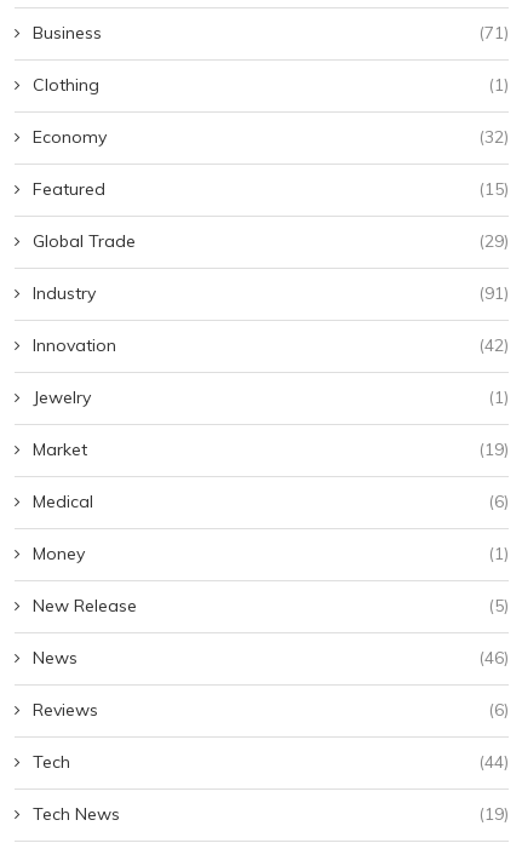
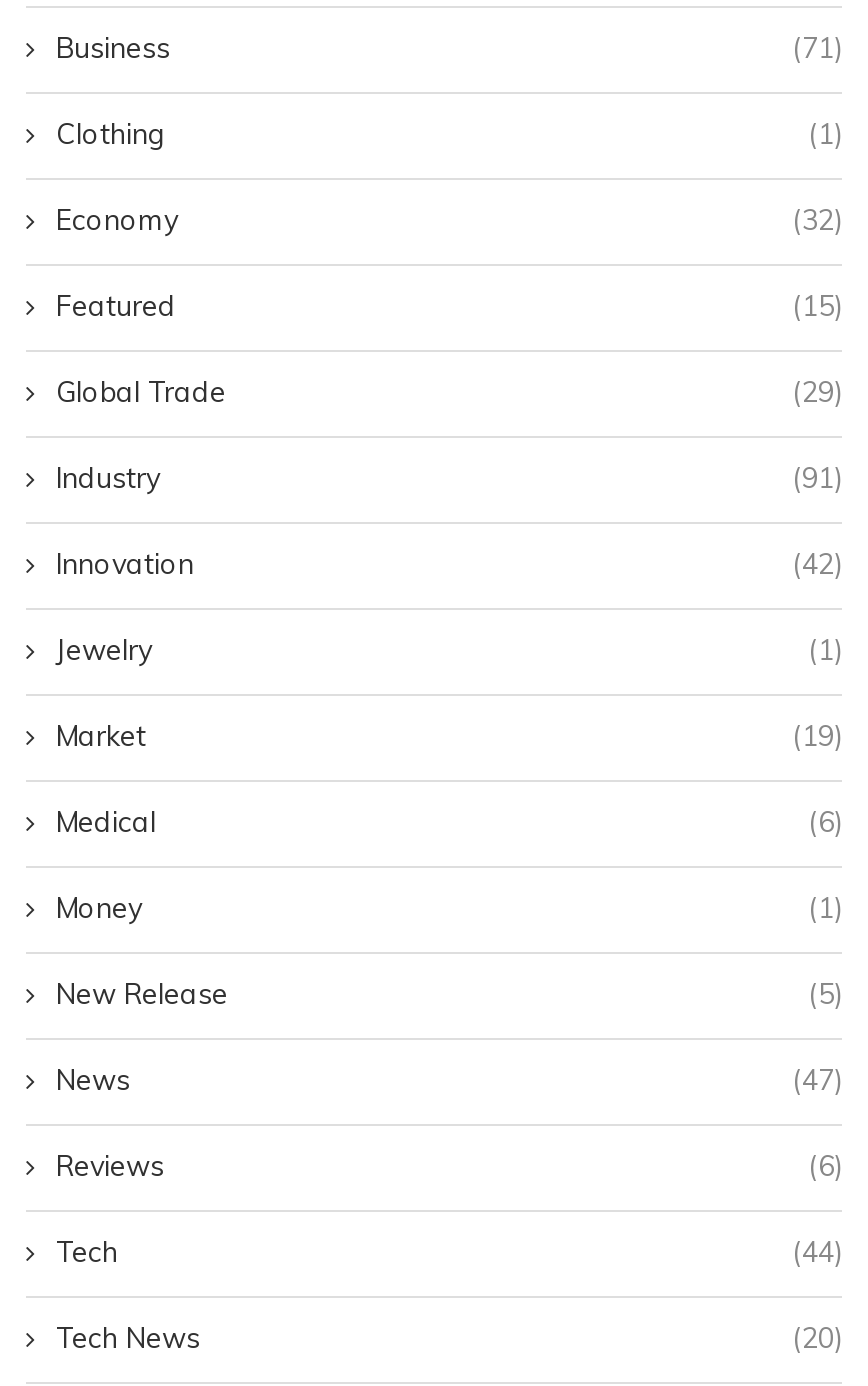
- (46)
+ (47)

- (19)
+ (20)
